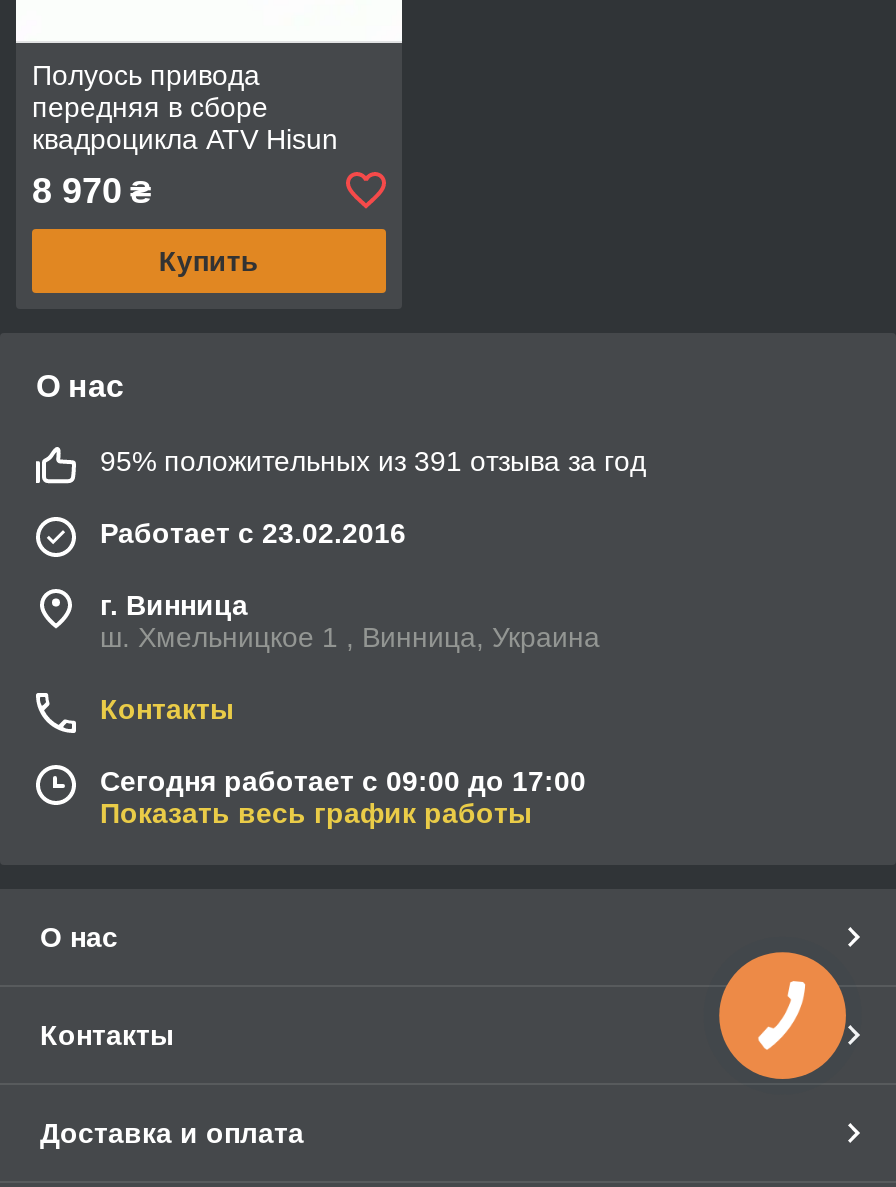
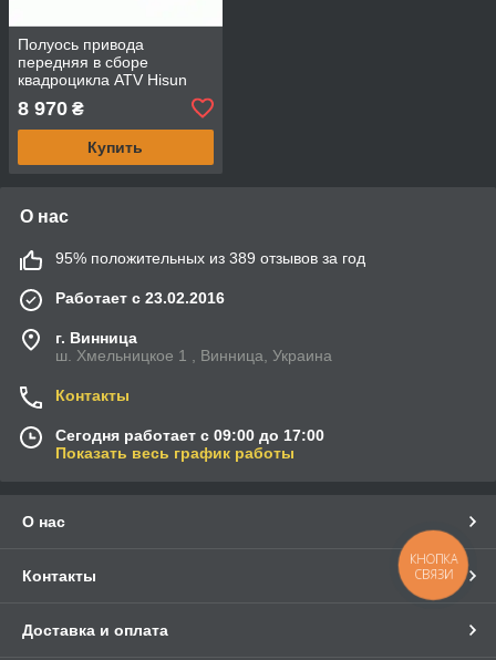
- 95% положительных из 391 отзыва за год
+ 95% положительных из 389 отзывов за год

+ КНОПКА
+ СВЯЗИ
